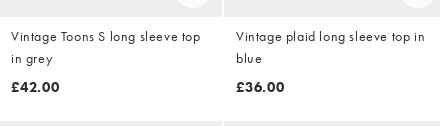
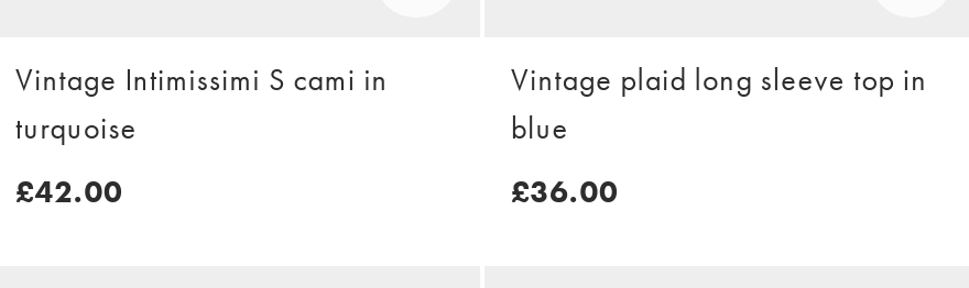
- Vintage Toons S long sleeve top
- in grey
+ Vintage Intimissimi S cami in
+ turquoise
